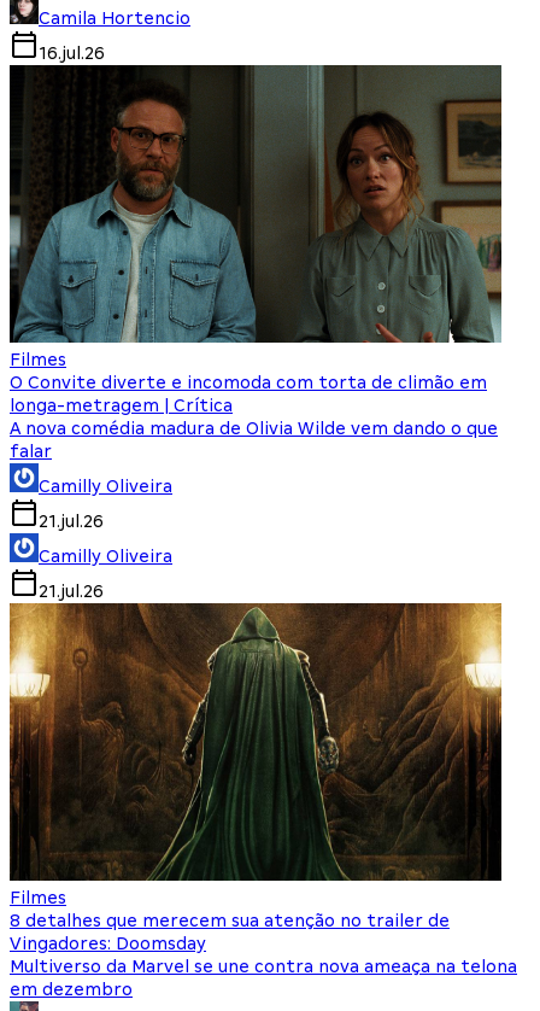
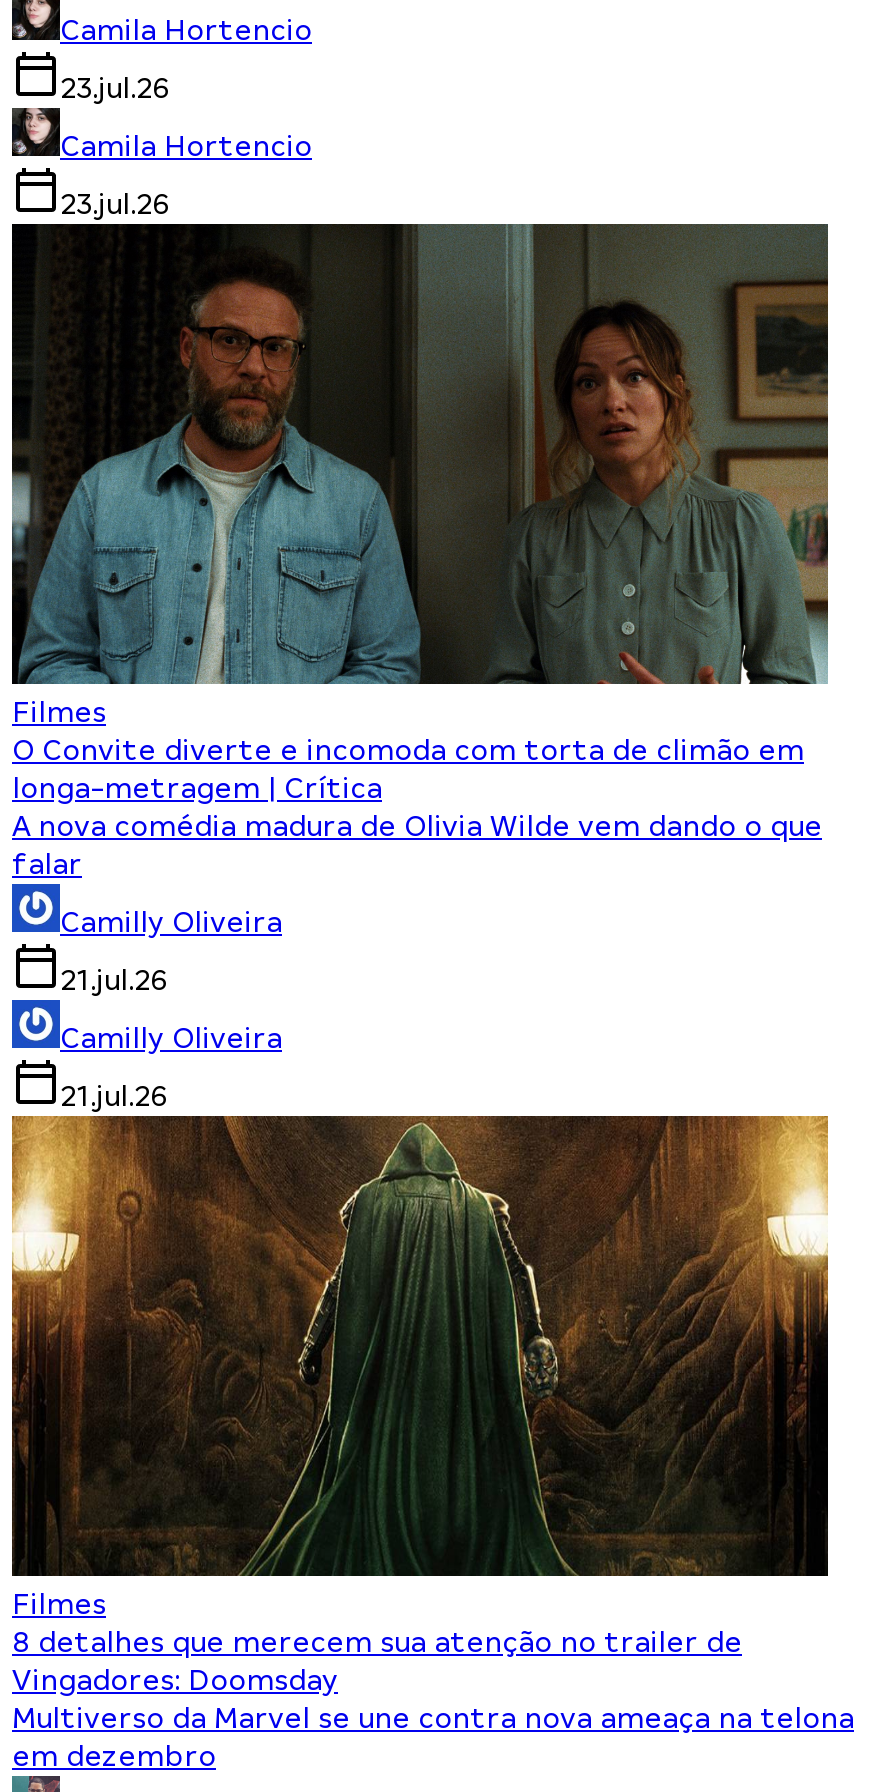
- 16.jul.26
+ 23.jul.26
+ Camila Hortencio
+ 23.jul.26
